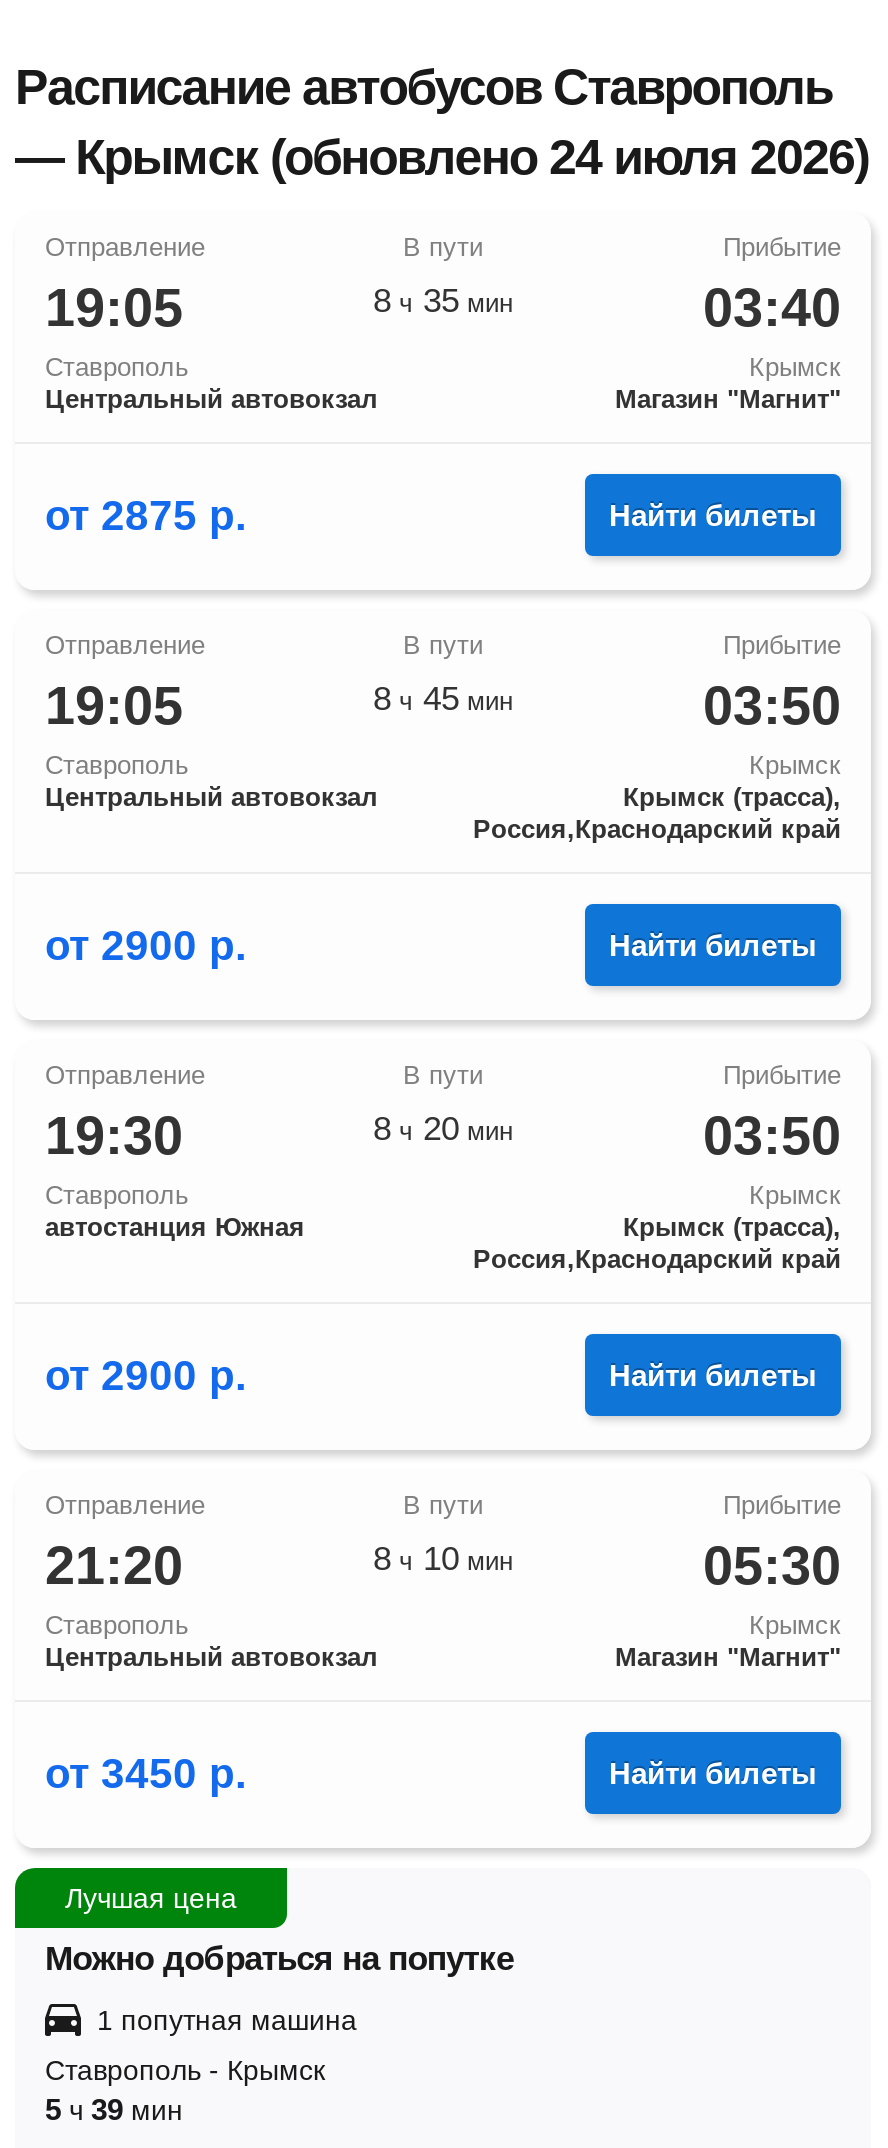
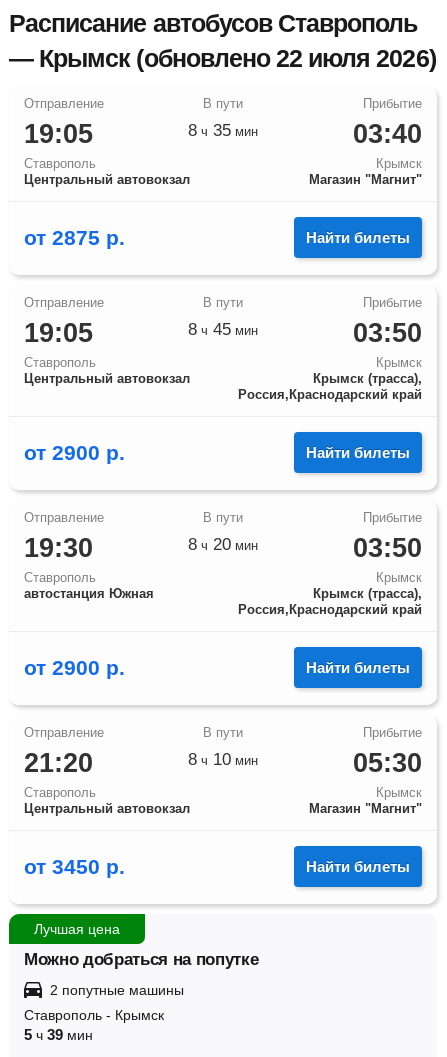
- — Крымск (обновлено 24 июля 2026)
+ — Крымск (обновлено 22 июля 2026)

- 1 попутная машина
+ 2 попутные машины
